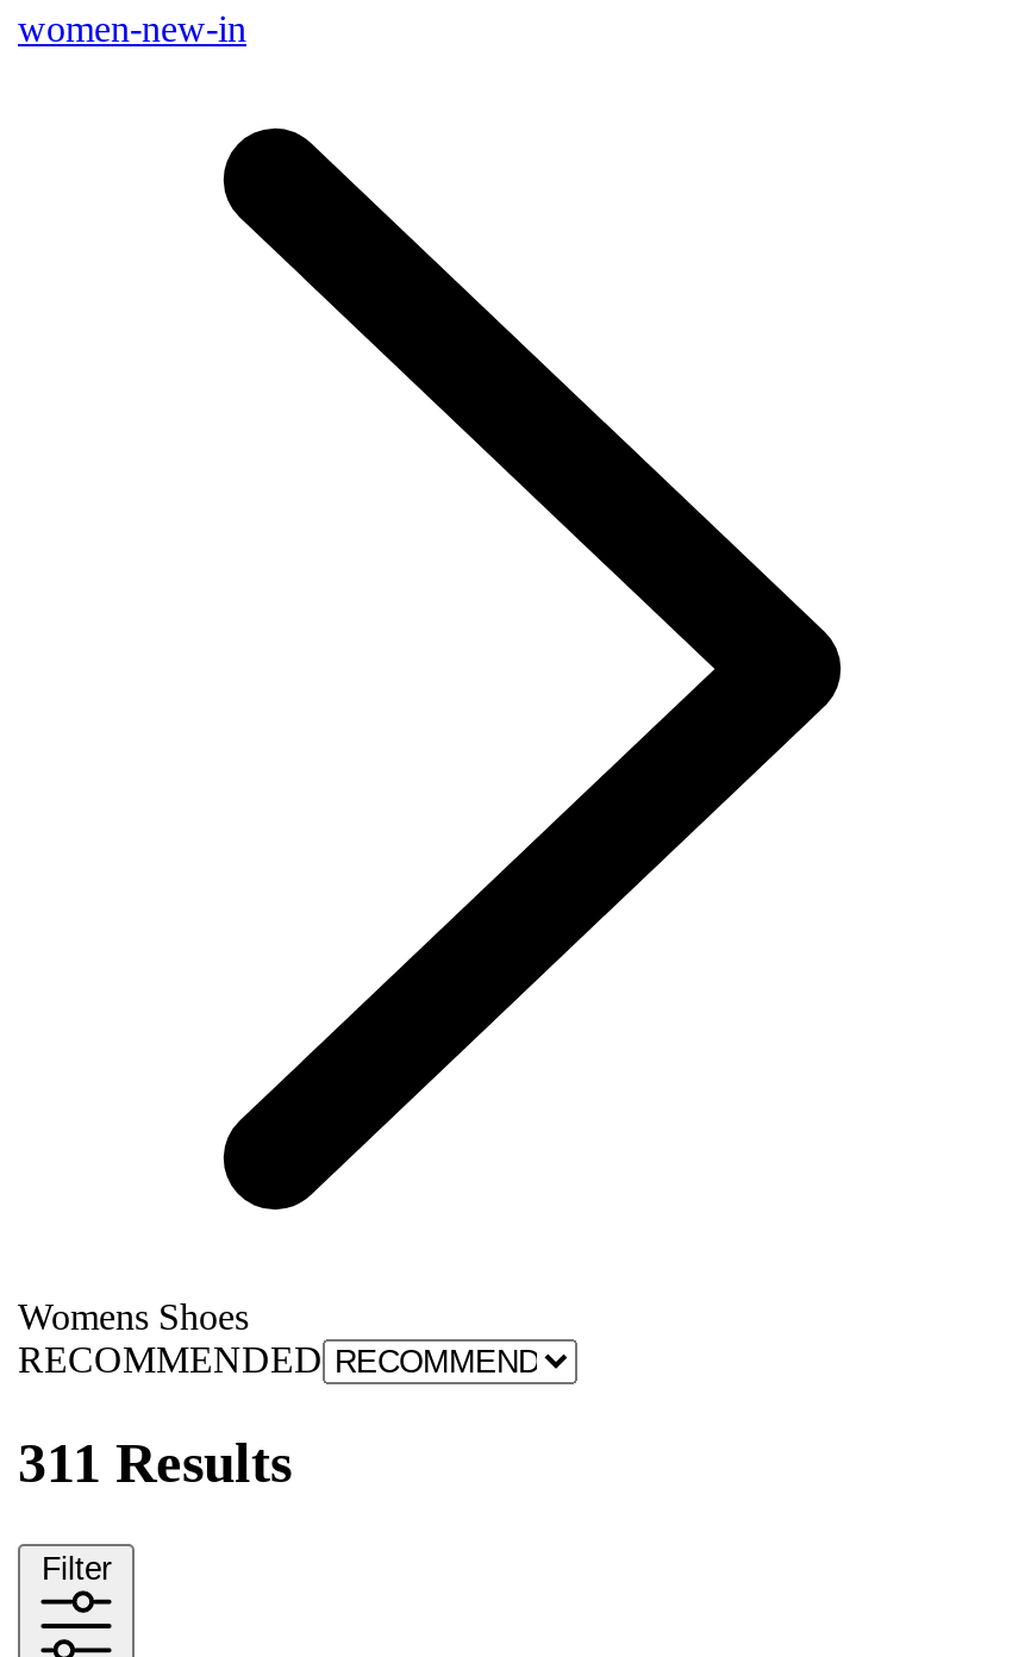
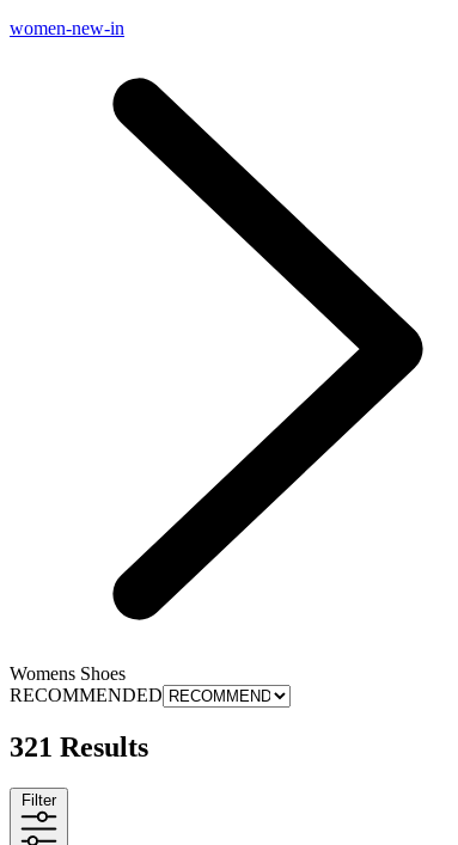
- 311 Results
+ 321 Results
